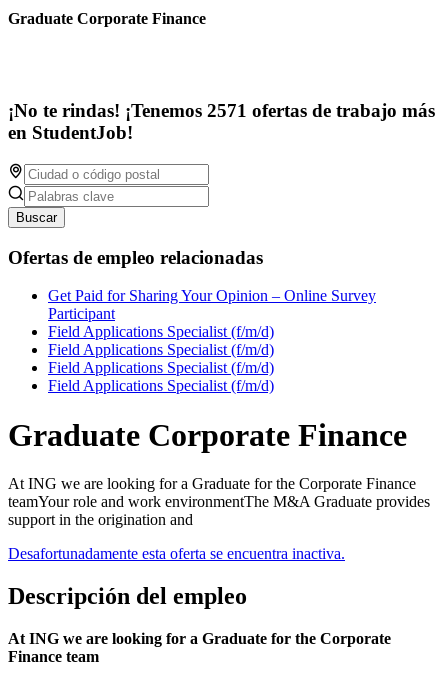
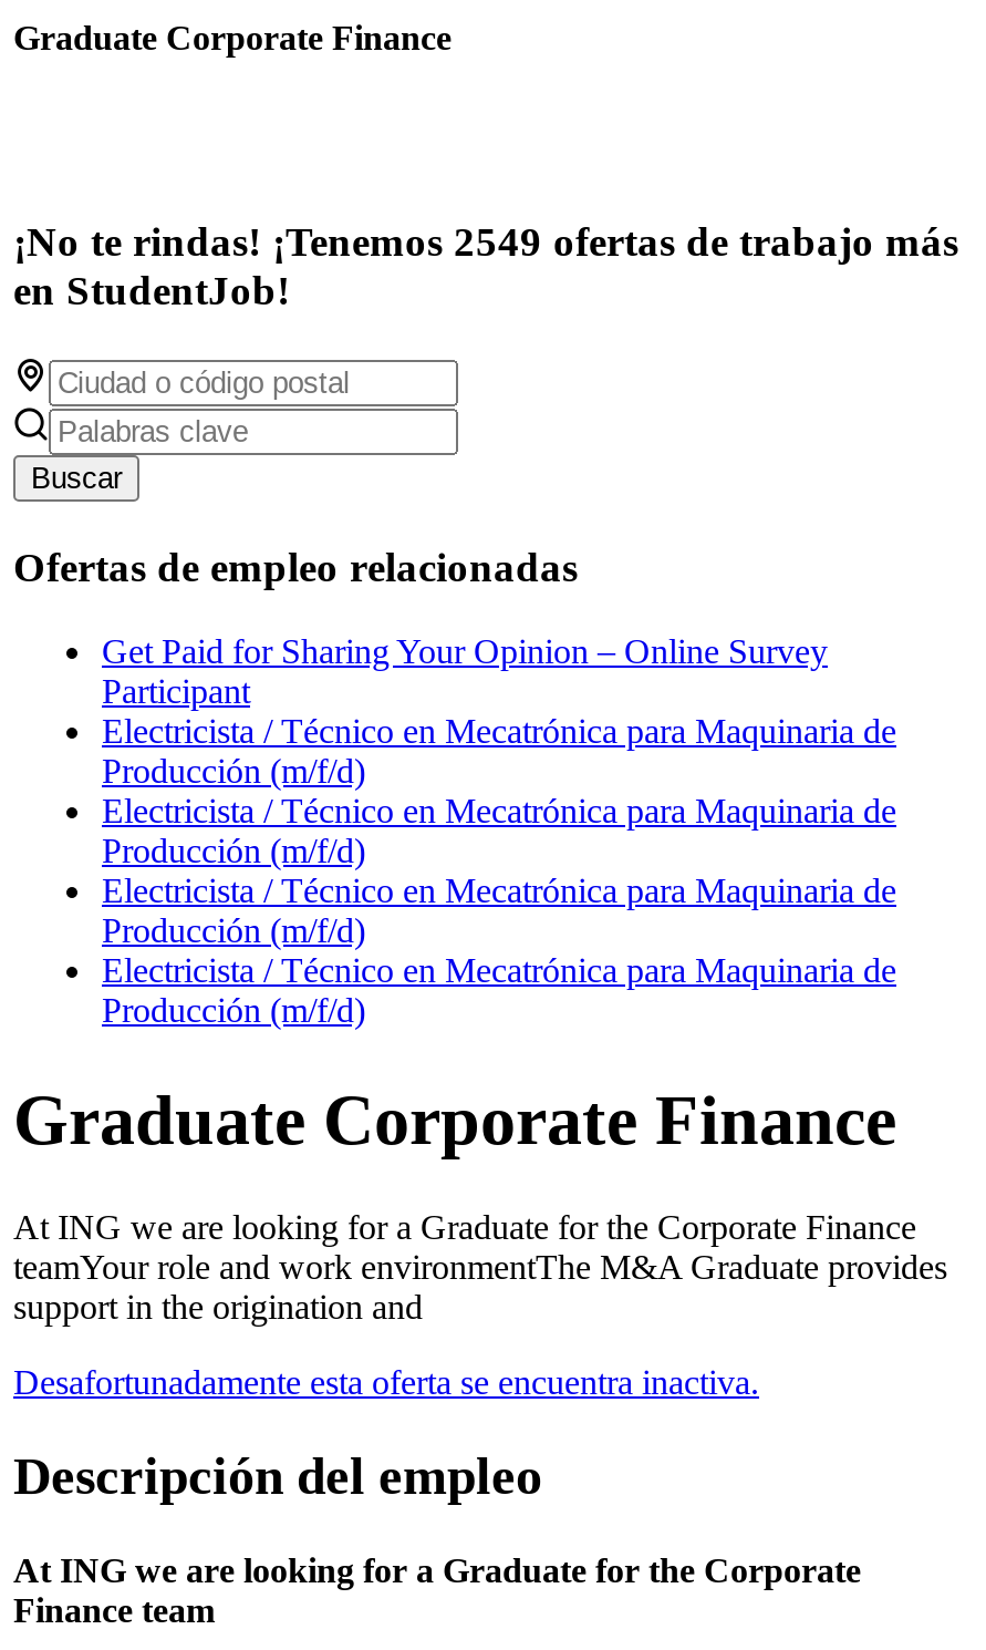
- ¡No te rindas! ¡Tenemos 2571 ofertas de trabajo más
+ ¡No te rindas! ¡Tenemos 2549 ofertas de trabajo más

- Field Applications Specialist (f/m/d)
- Field Applications Specialist (f/m/d)
- Field Applications Specialist (f/m/d)
- Field Applications Specialist (f/m/d)
+ Electricista / Técnico en Mecatrónica para Maquinaria de
+ Producción (m/f/d)
+ Electricista / Técnico en Mecatrónica para Maquinaria de
+ Producción (m/f/d)
+ Electricista / Técnico en Mecatrónica para Maquinaria de
+ Producción (m/f/d)
+ Electricista / Técnico en Mecatrónica para Maquinaria de
+ Producción (m/f/d)
